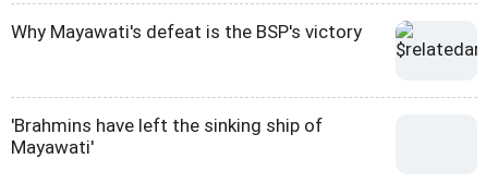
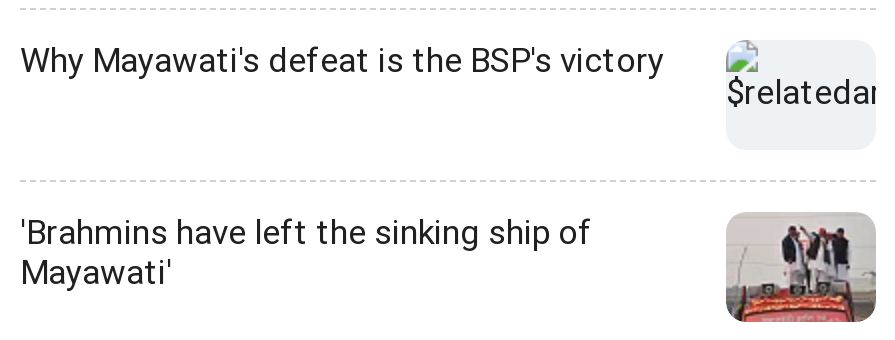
+ [image]
